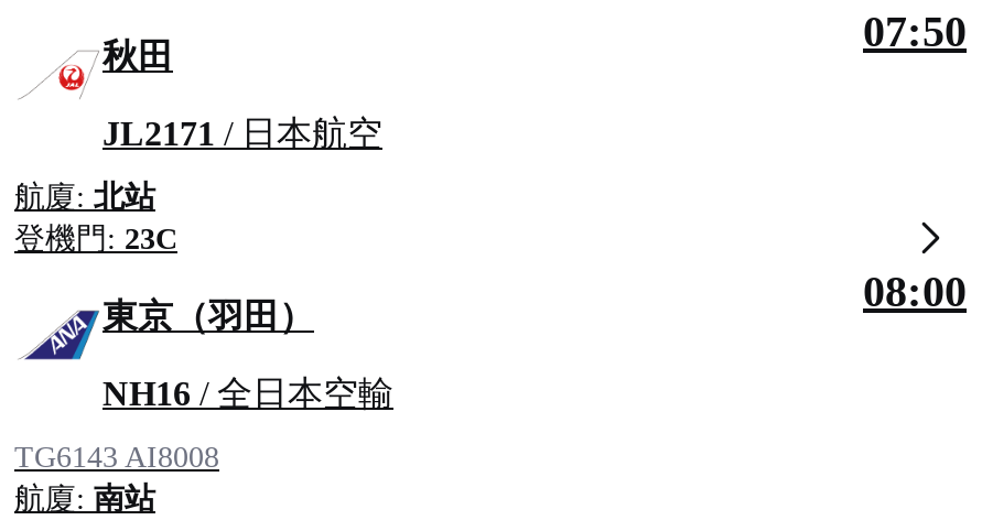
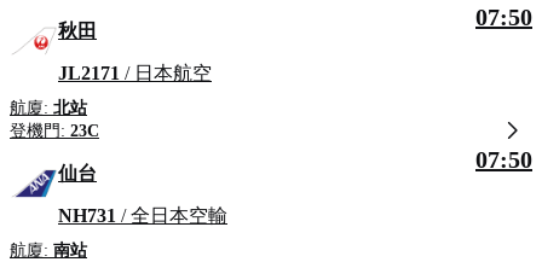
- 08:00
+ 07:50

- 東京（羽田）
- NH16 / 全日本空輸
- TG6143 AI8008
+ 仙台
+ NH731 / 全日本空輸
